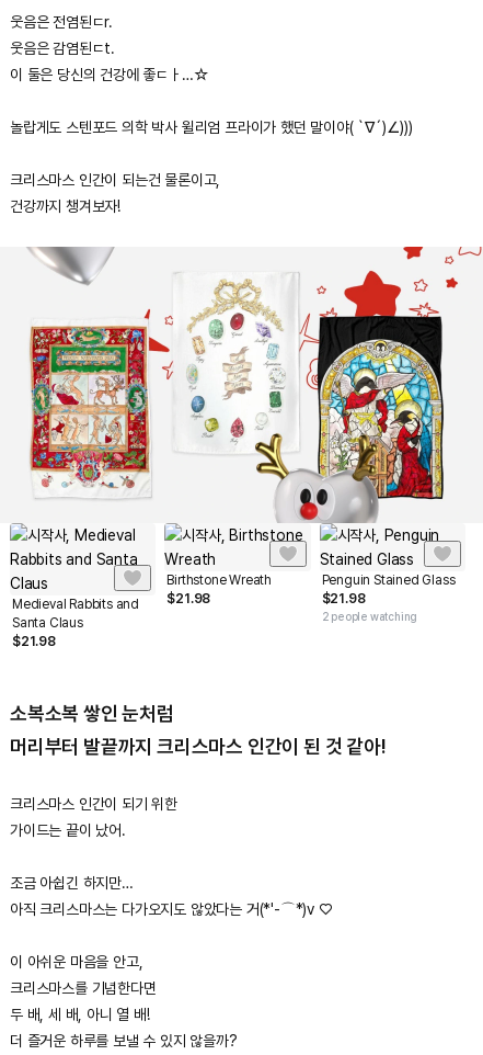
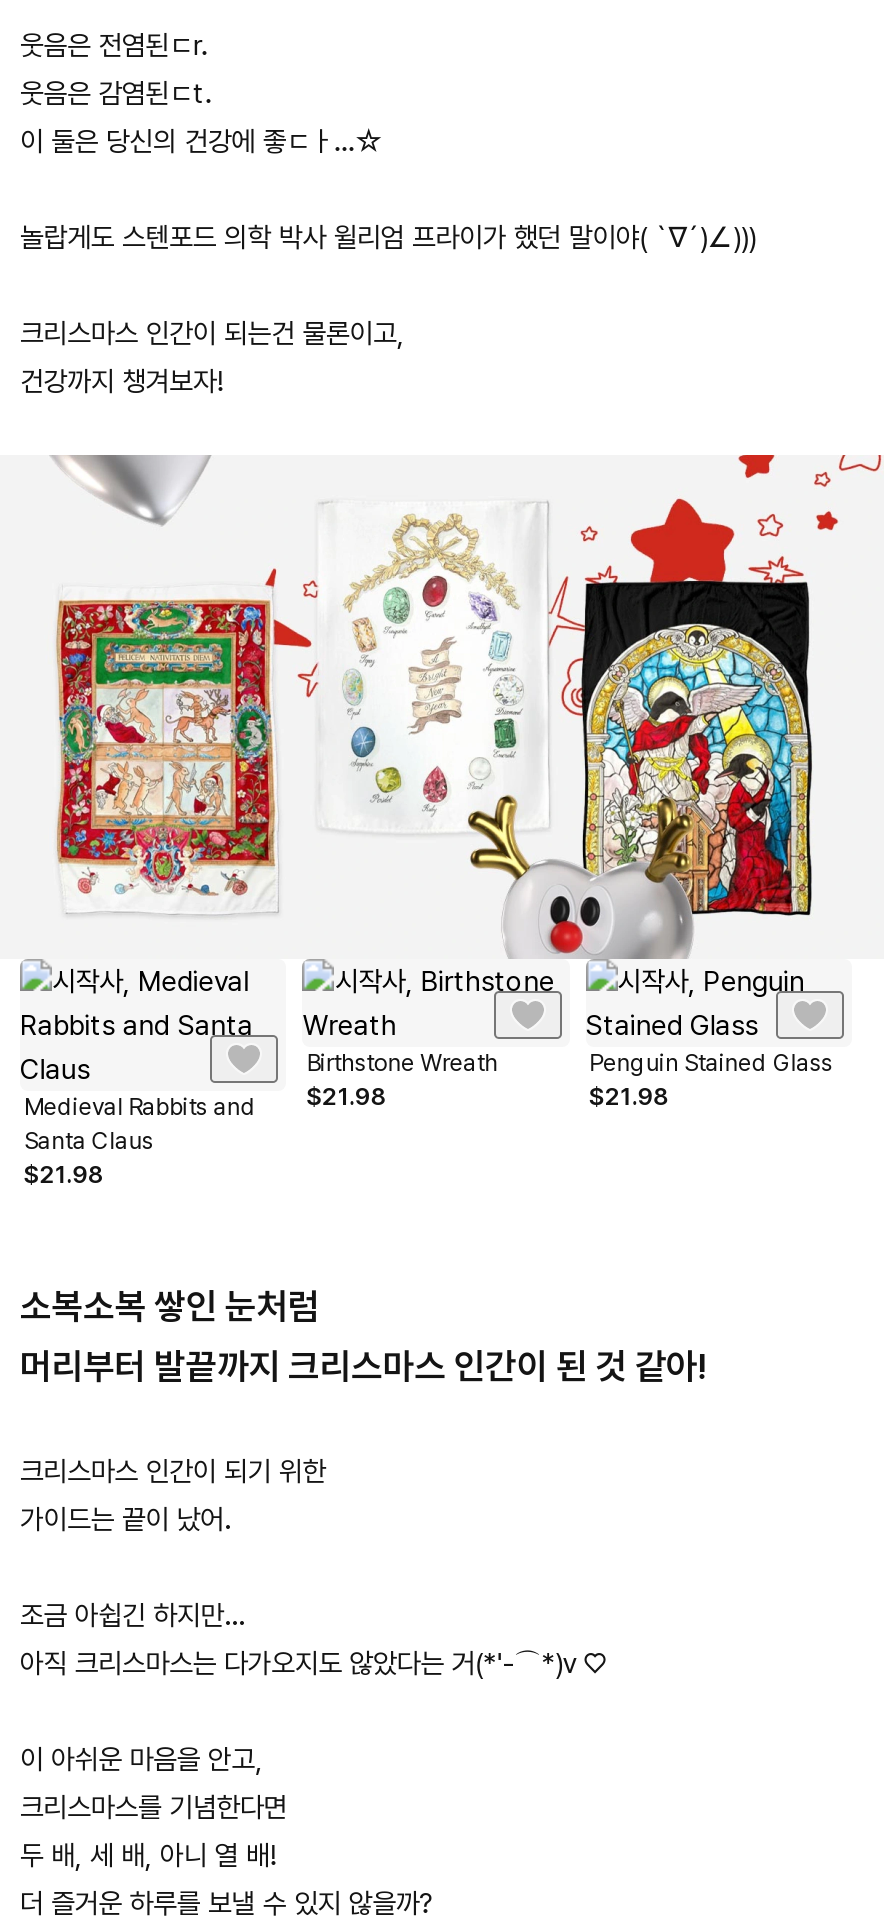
- 2 people watching
